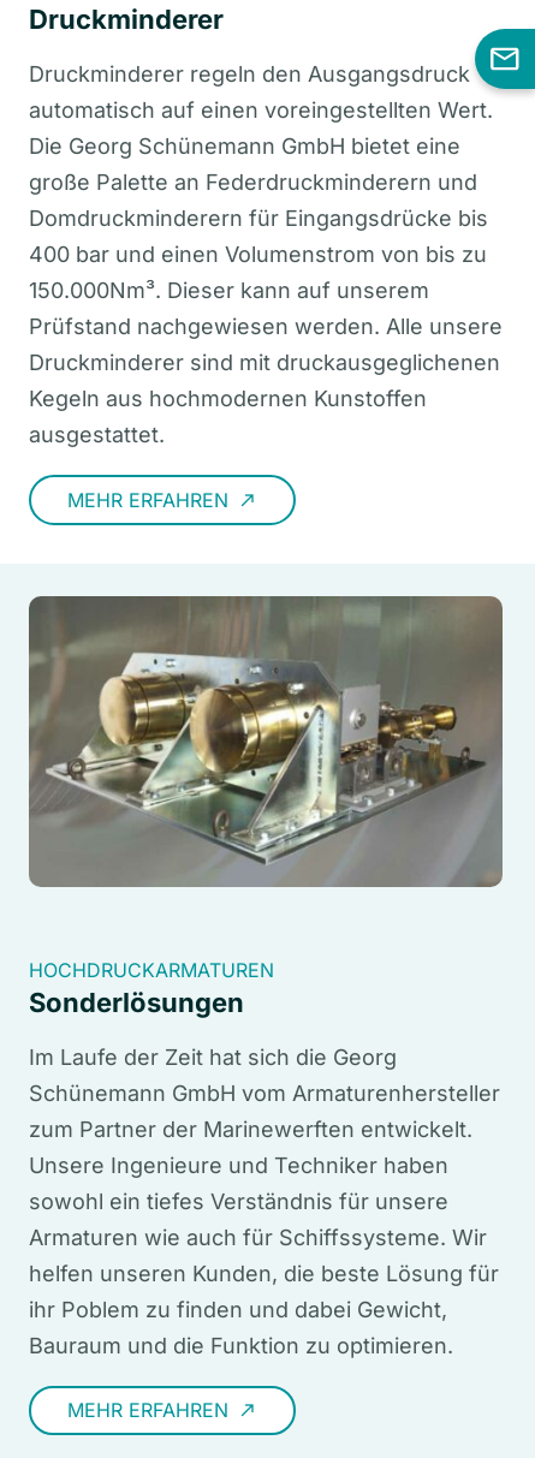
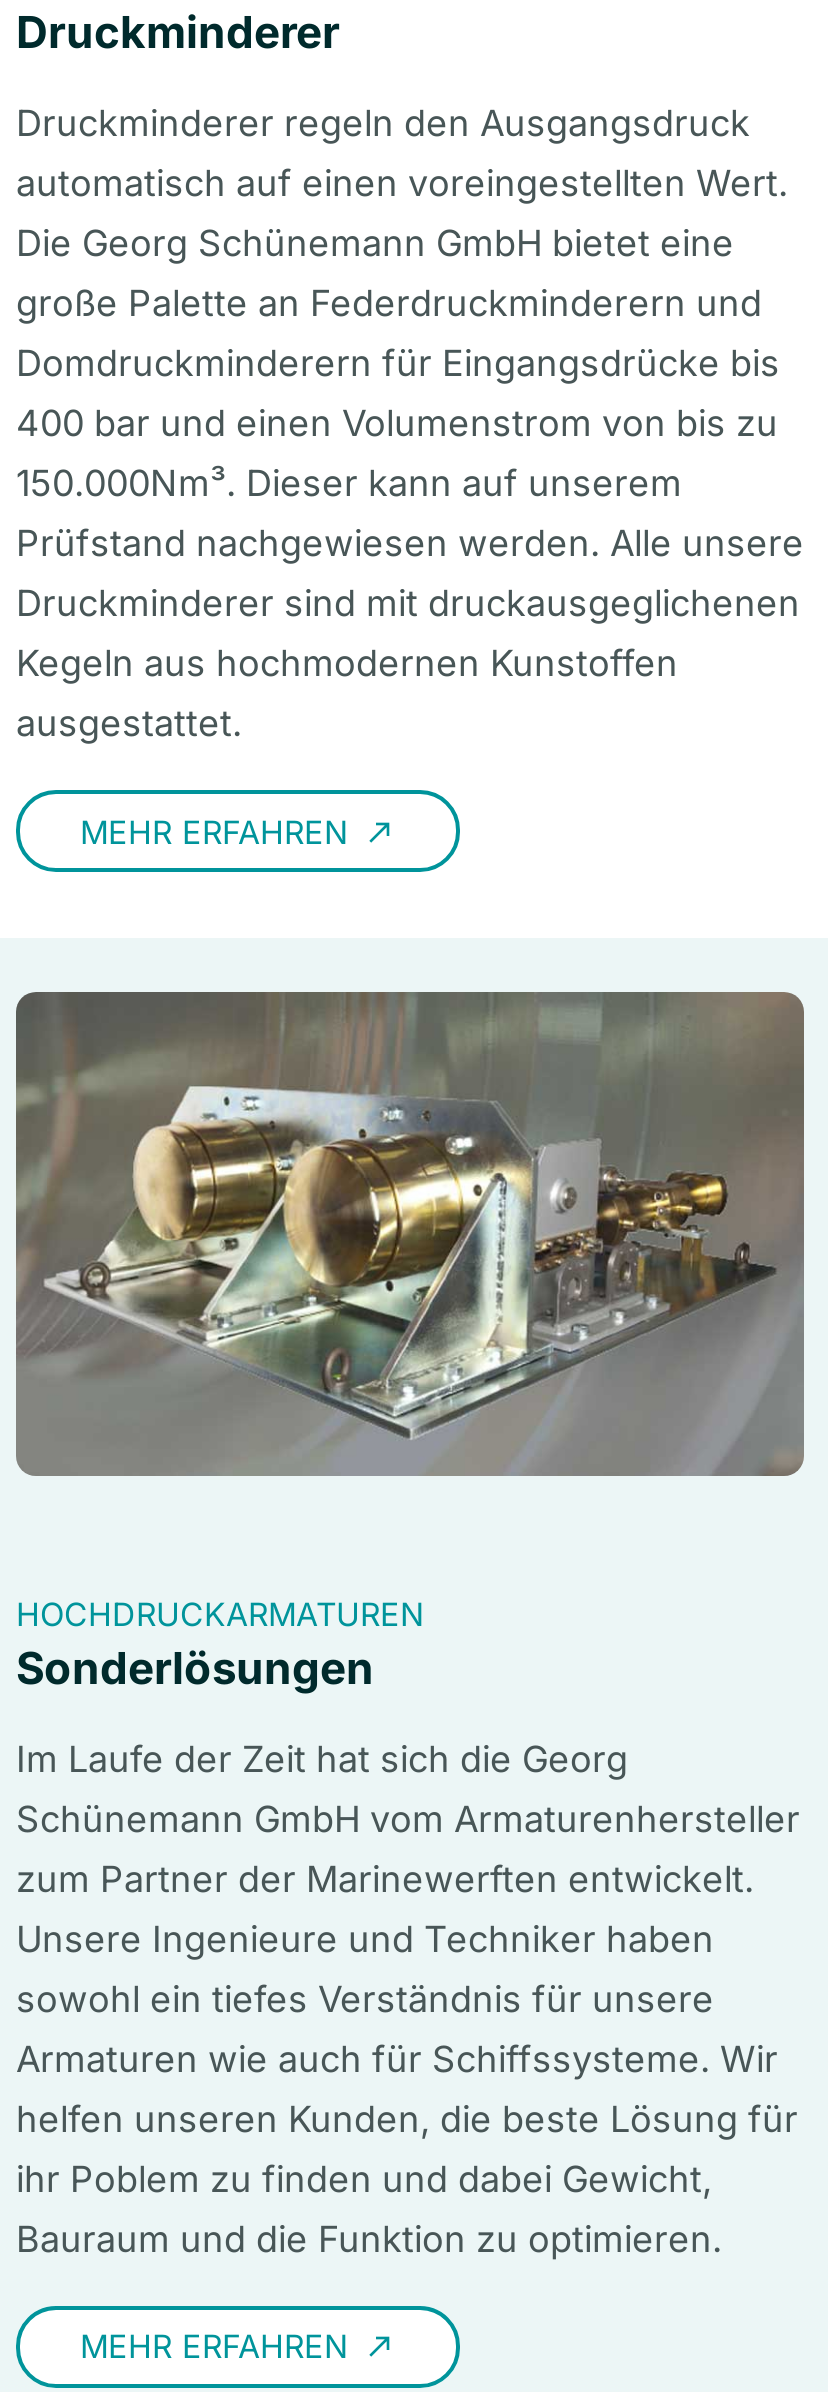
- [image]
